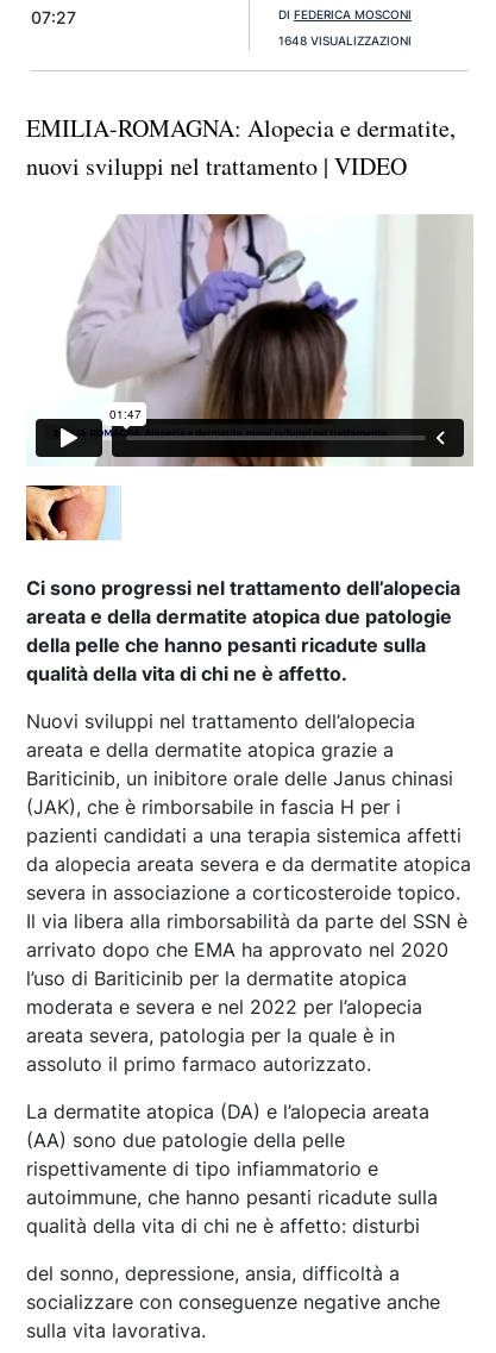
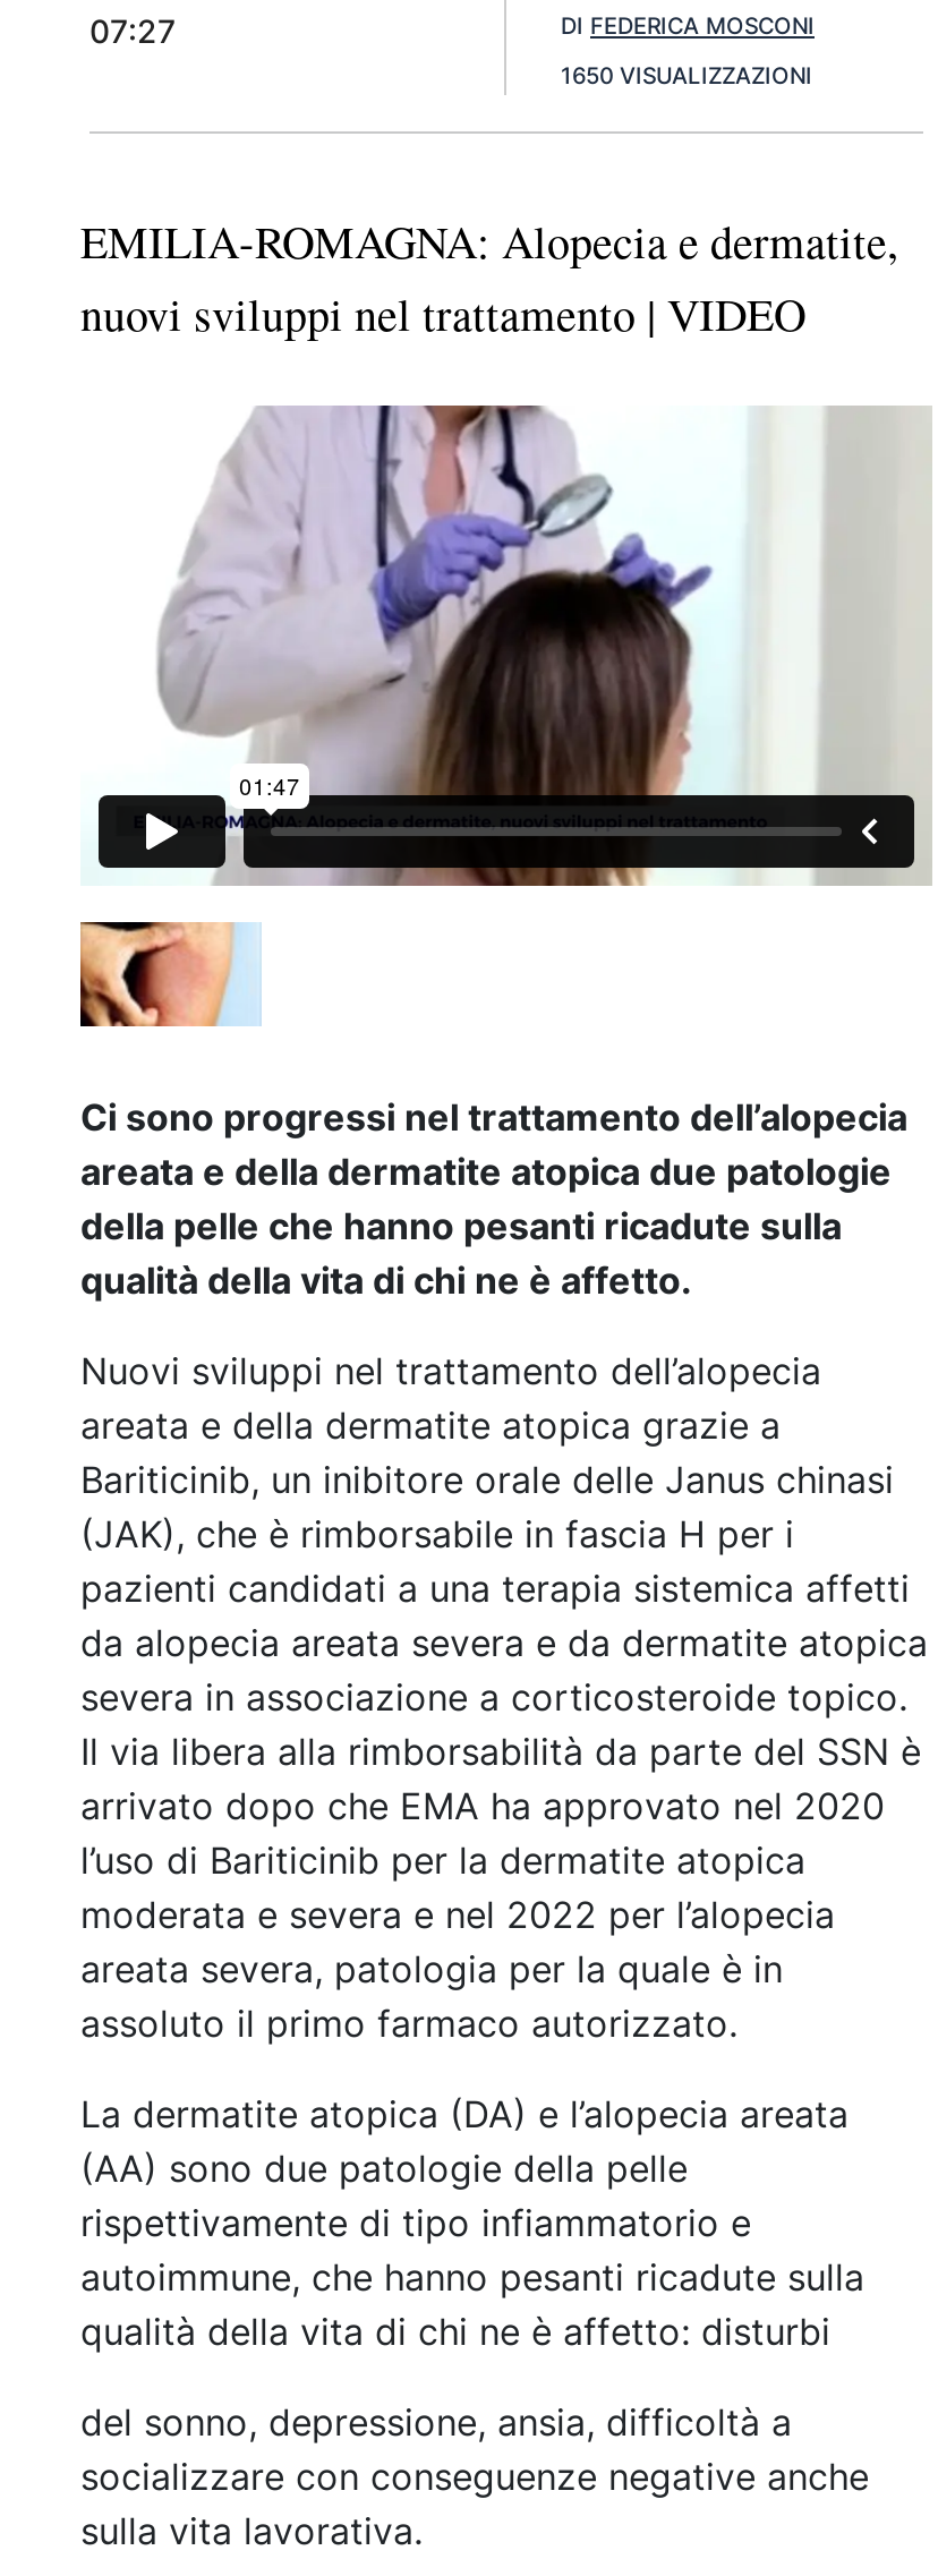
- 1648 VISUALIZZAZIONI
+ 1650 VISUALIZZAZIONI
